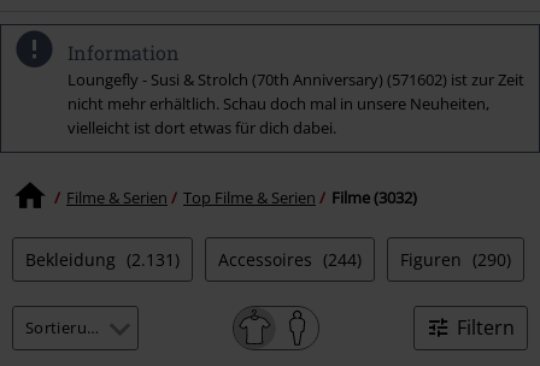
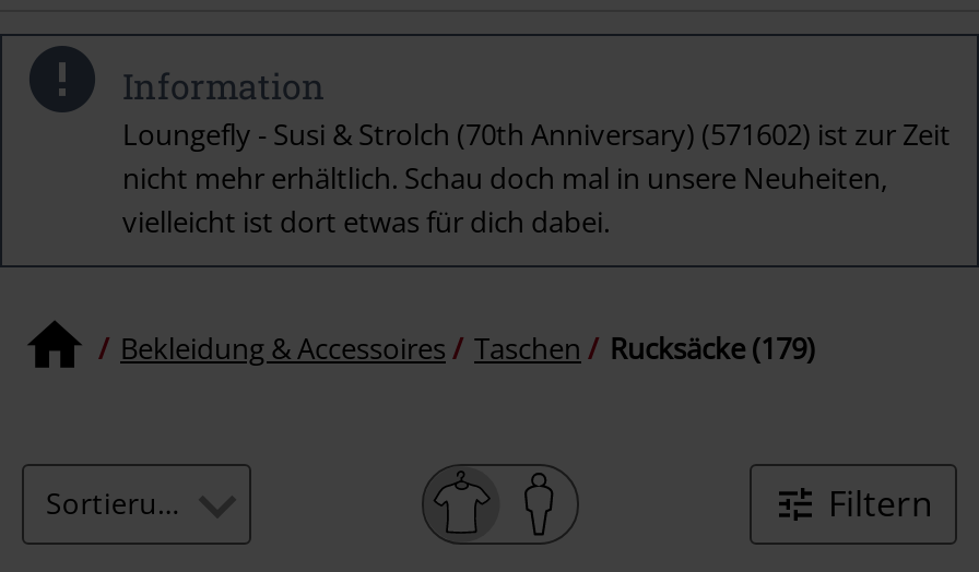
- Filme & Serien
- Top Filme & Serien
- Filme (3032)
- Bekleidung (2.131)
- Accessoires (244)
- Figuren (290)
+ Bekleidung & Accessoires
+ Taschen
+ Rucksäcke (179)
